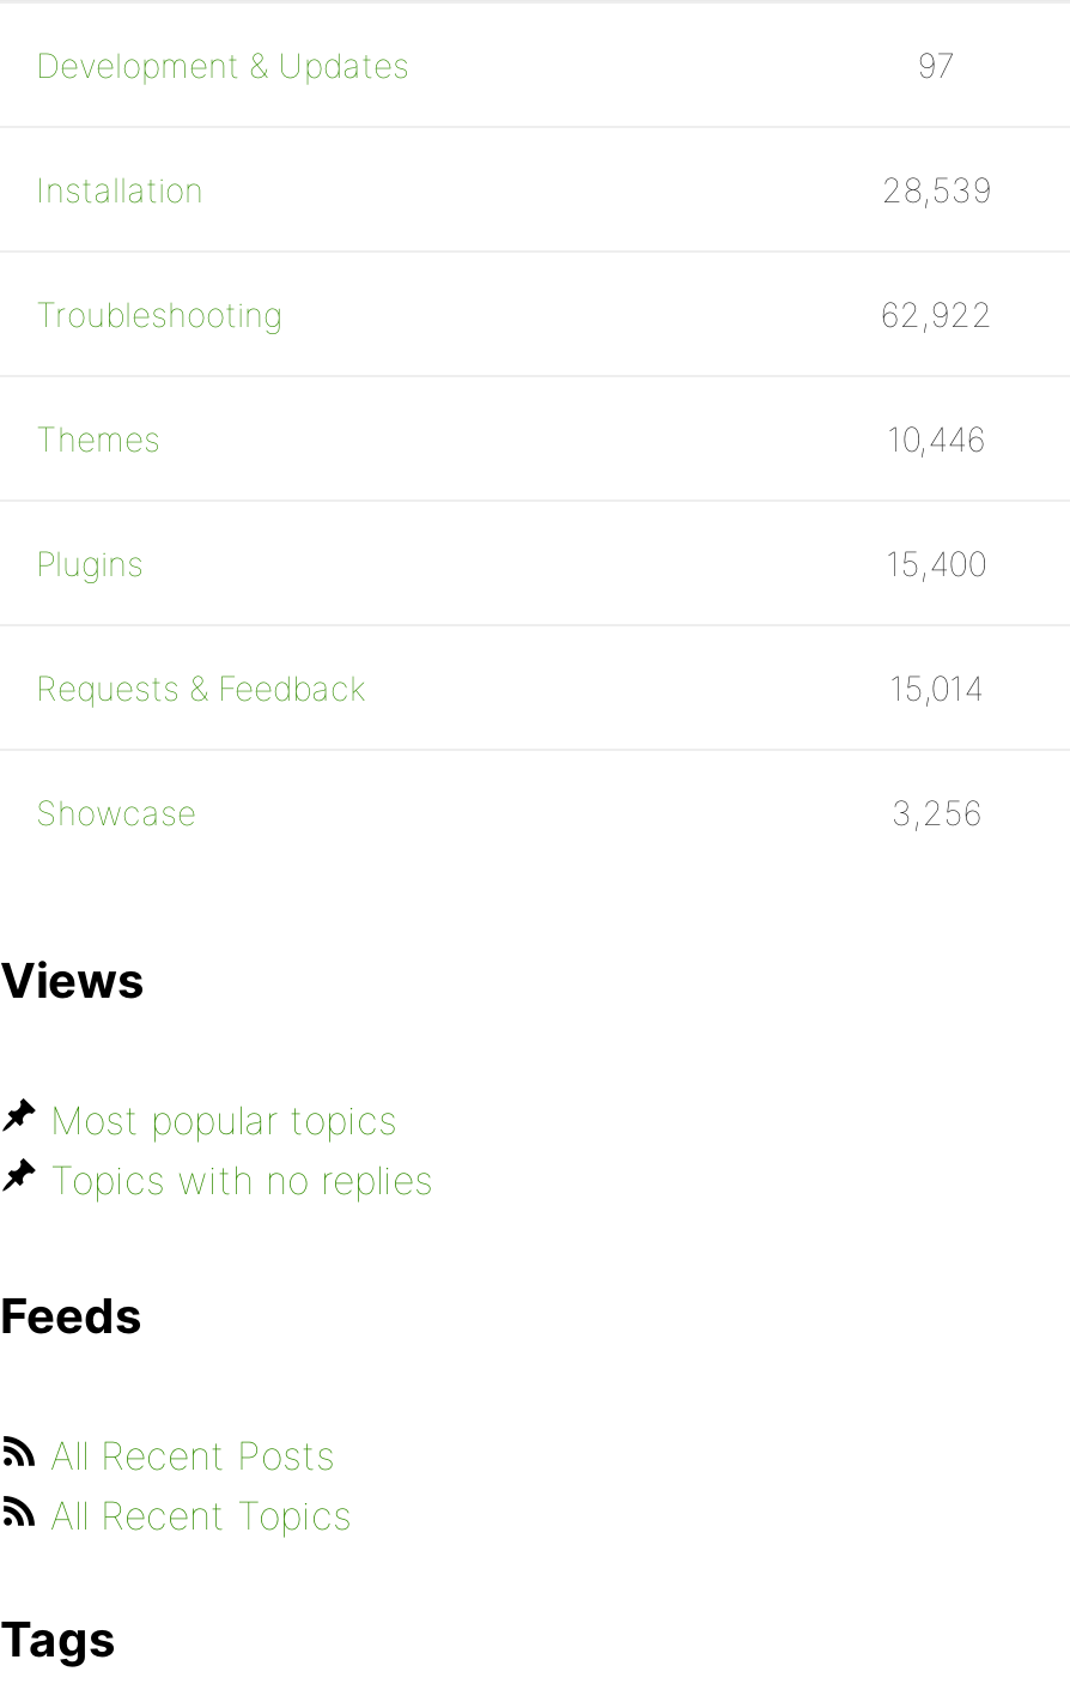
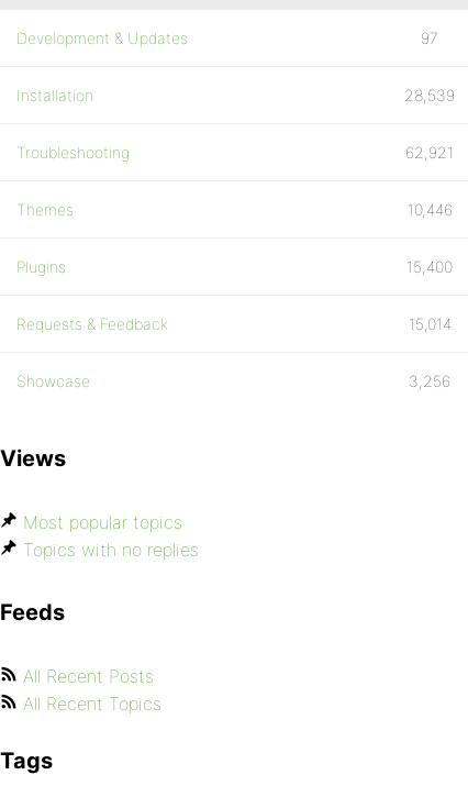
- 62,922
+ 62,921
